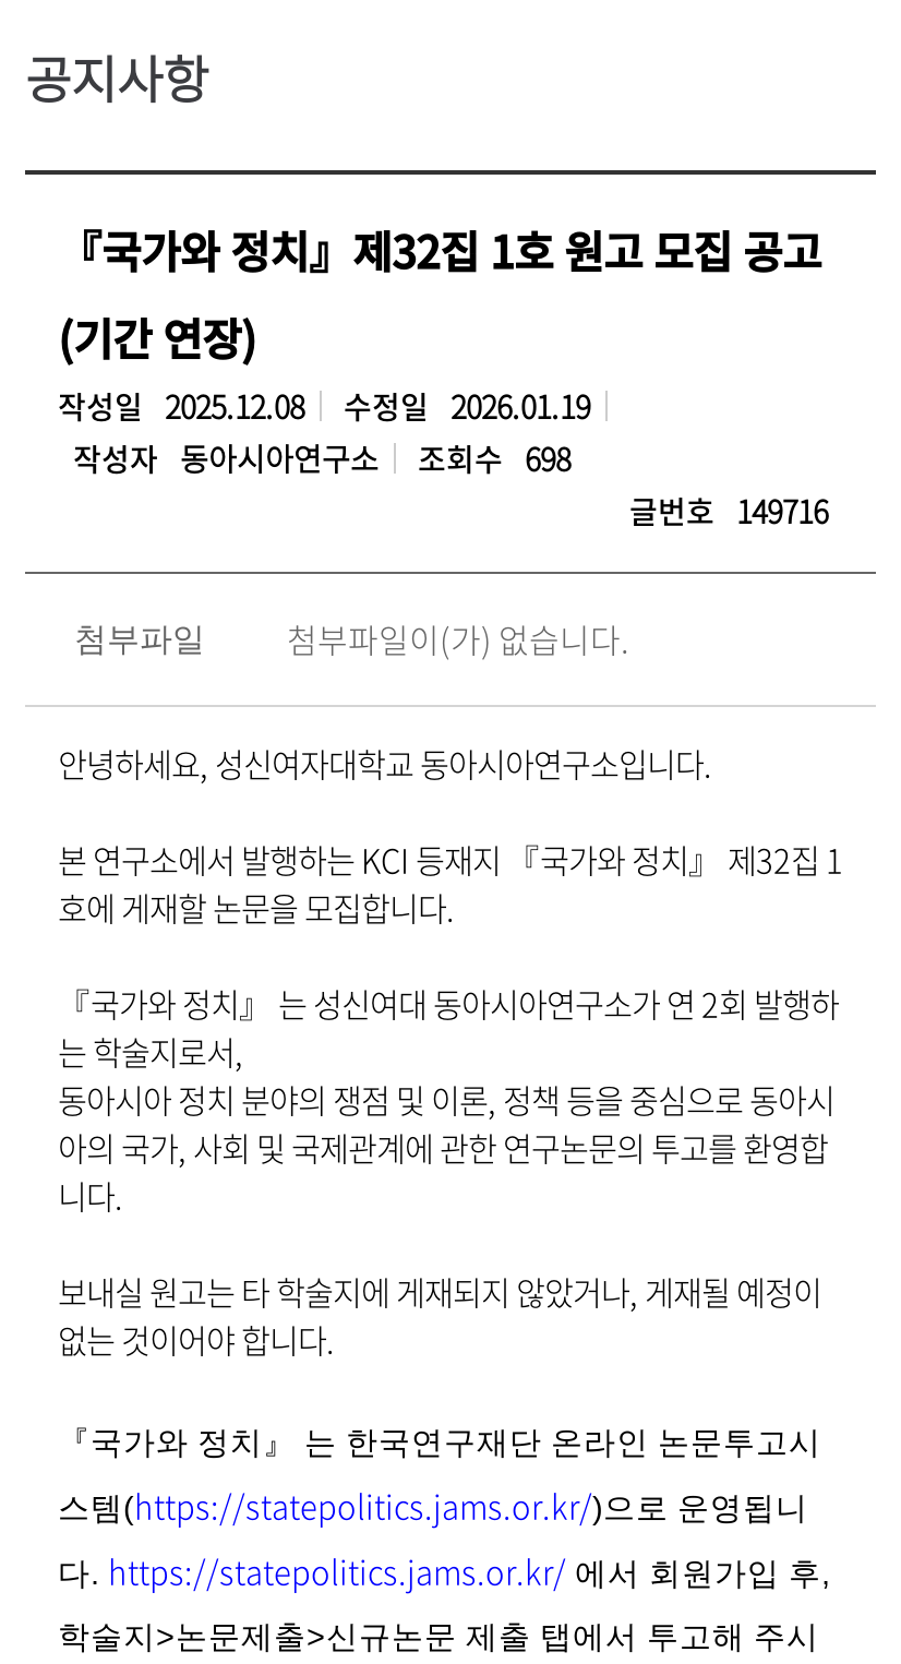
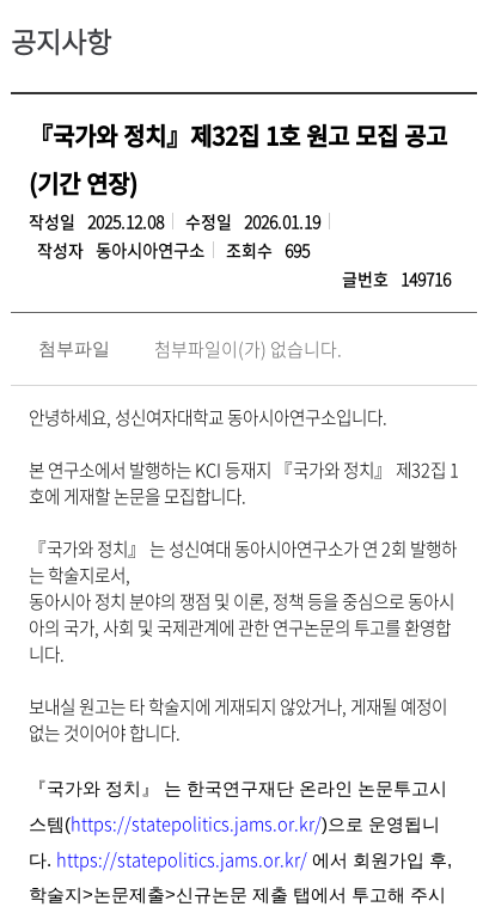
- 작성자 동아시아연구소 조회수 698
+ 작성자 동아시아연구소 조회수 695
